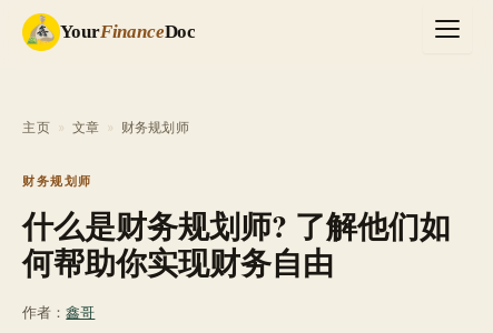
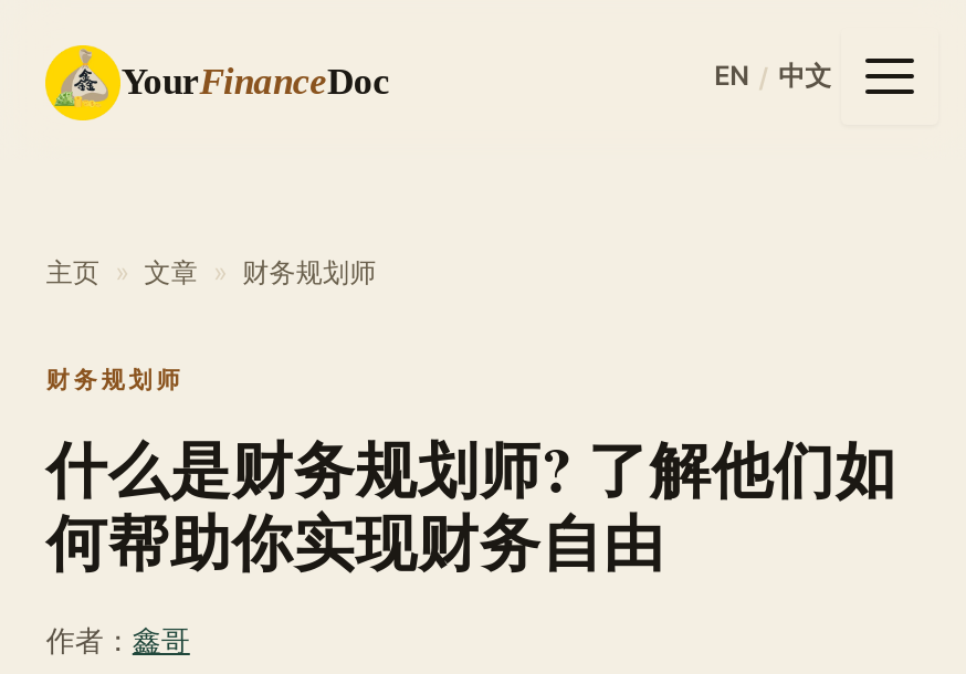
+ EN / 中文
